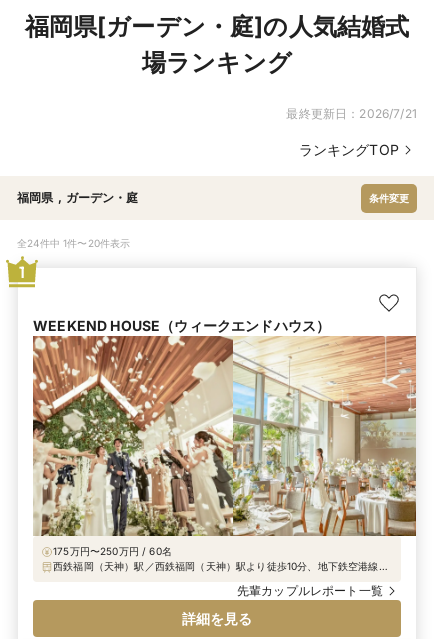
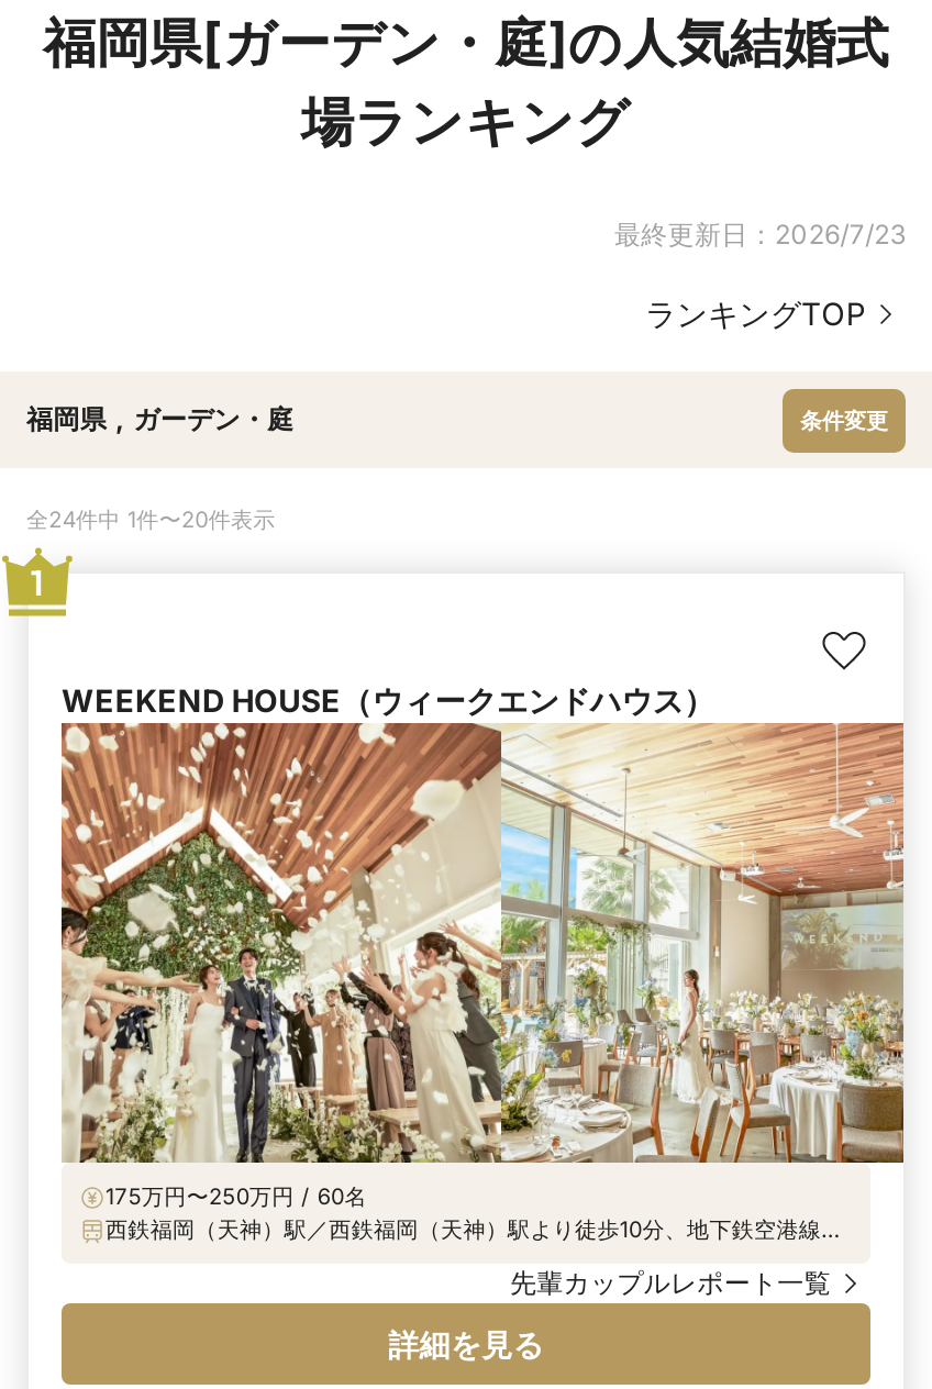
- 最終更新日：2026/7/21
+ 最終更新日：2026/7/23
